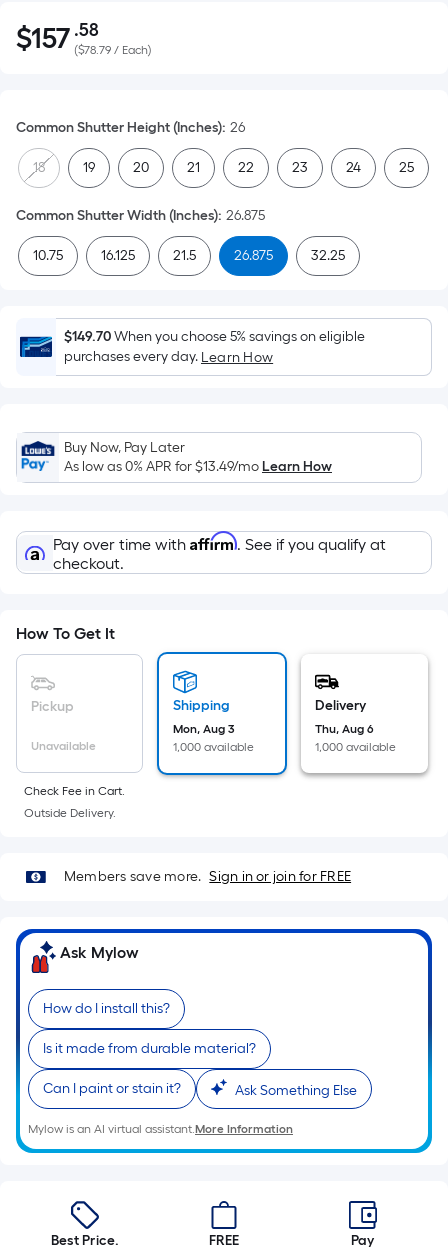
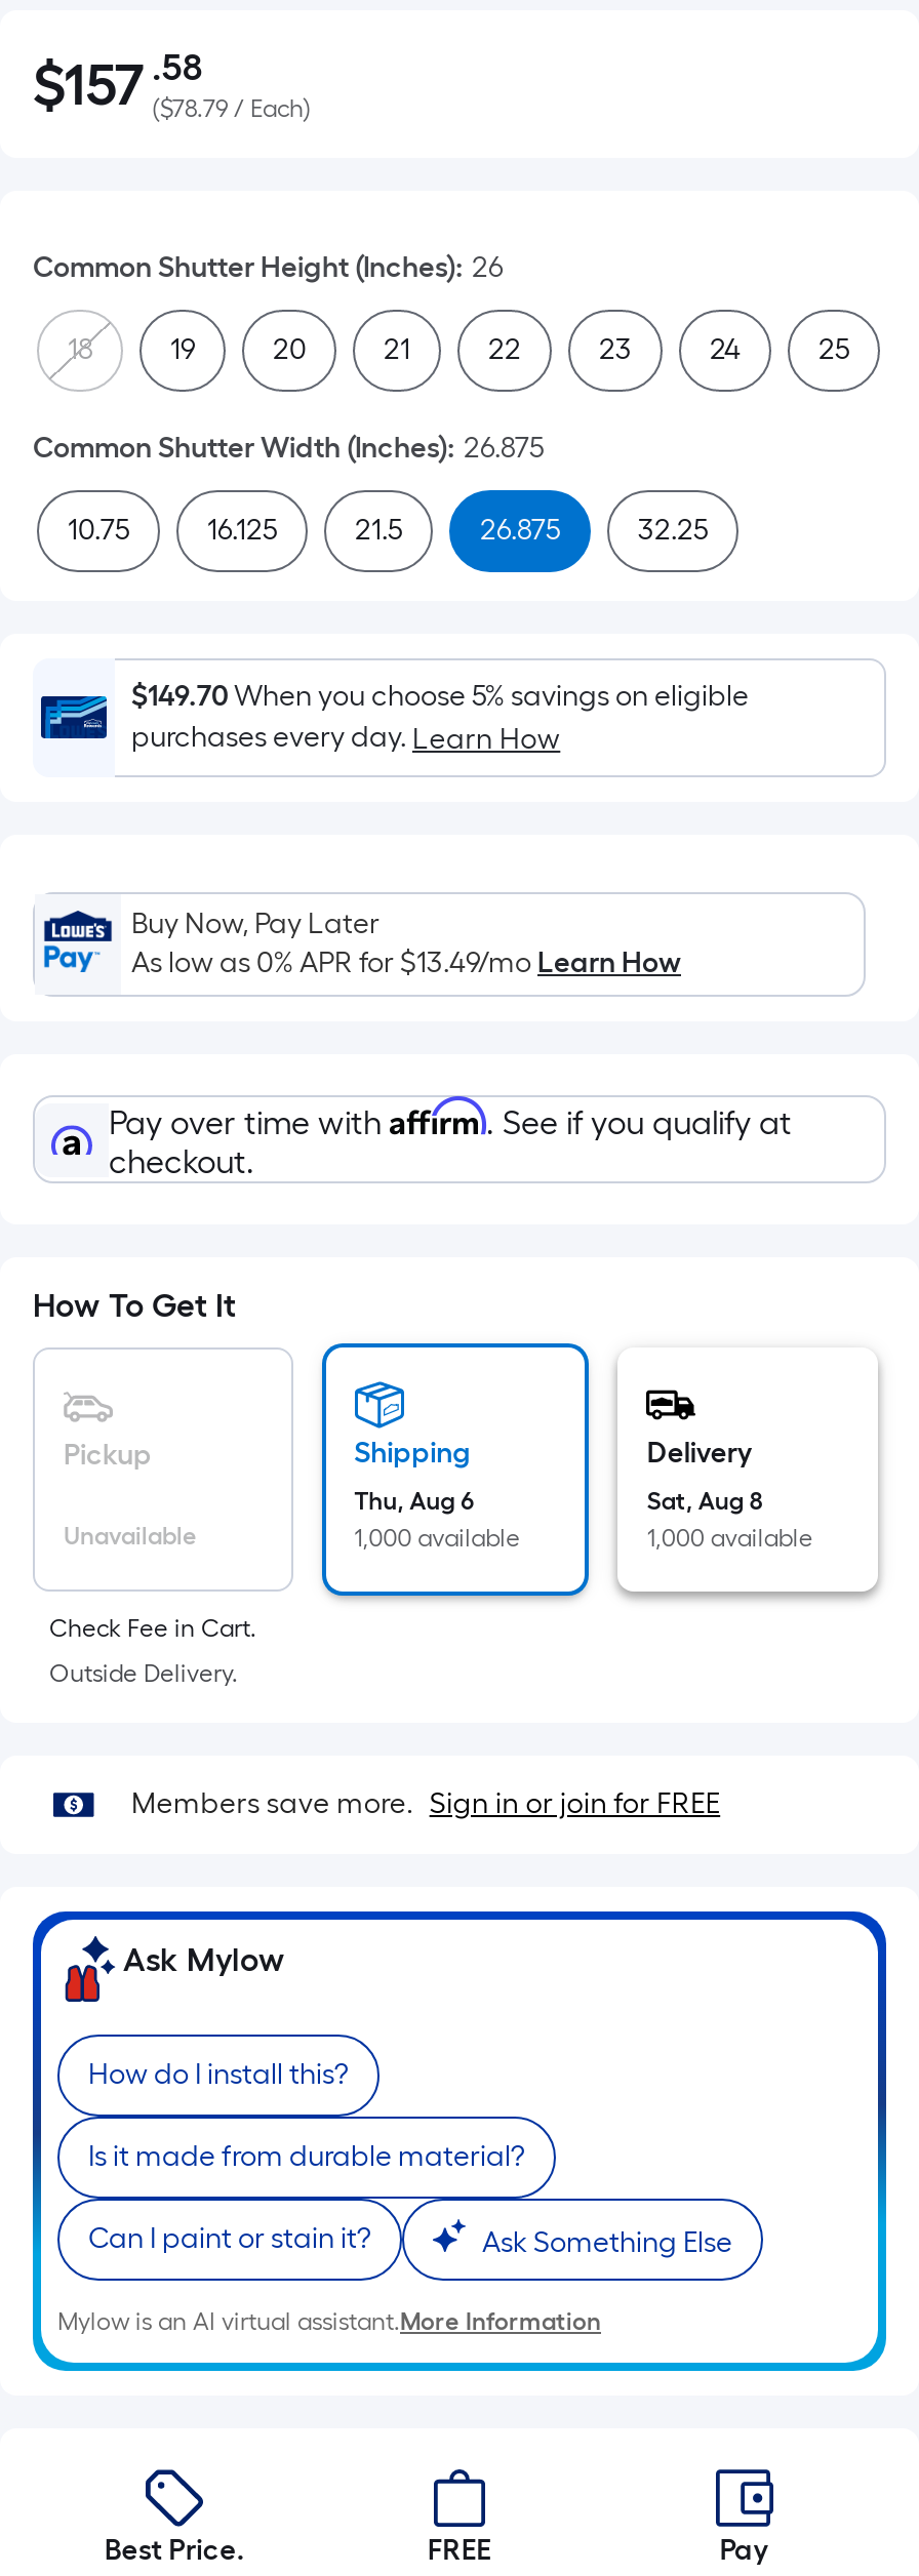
- Mon, Aug 3
+ Thu, Aug 6

- Thu, Aug 6
+ Sat, Aug 8
